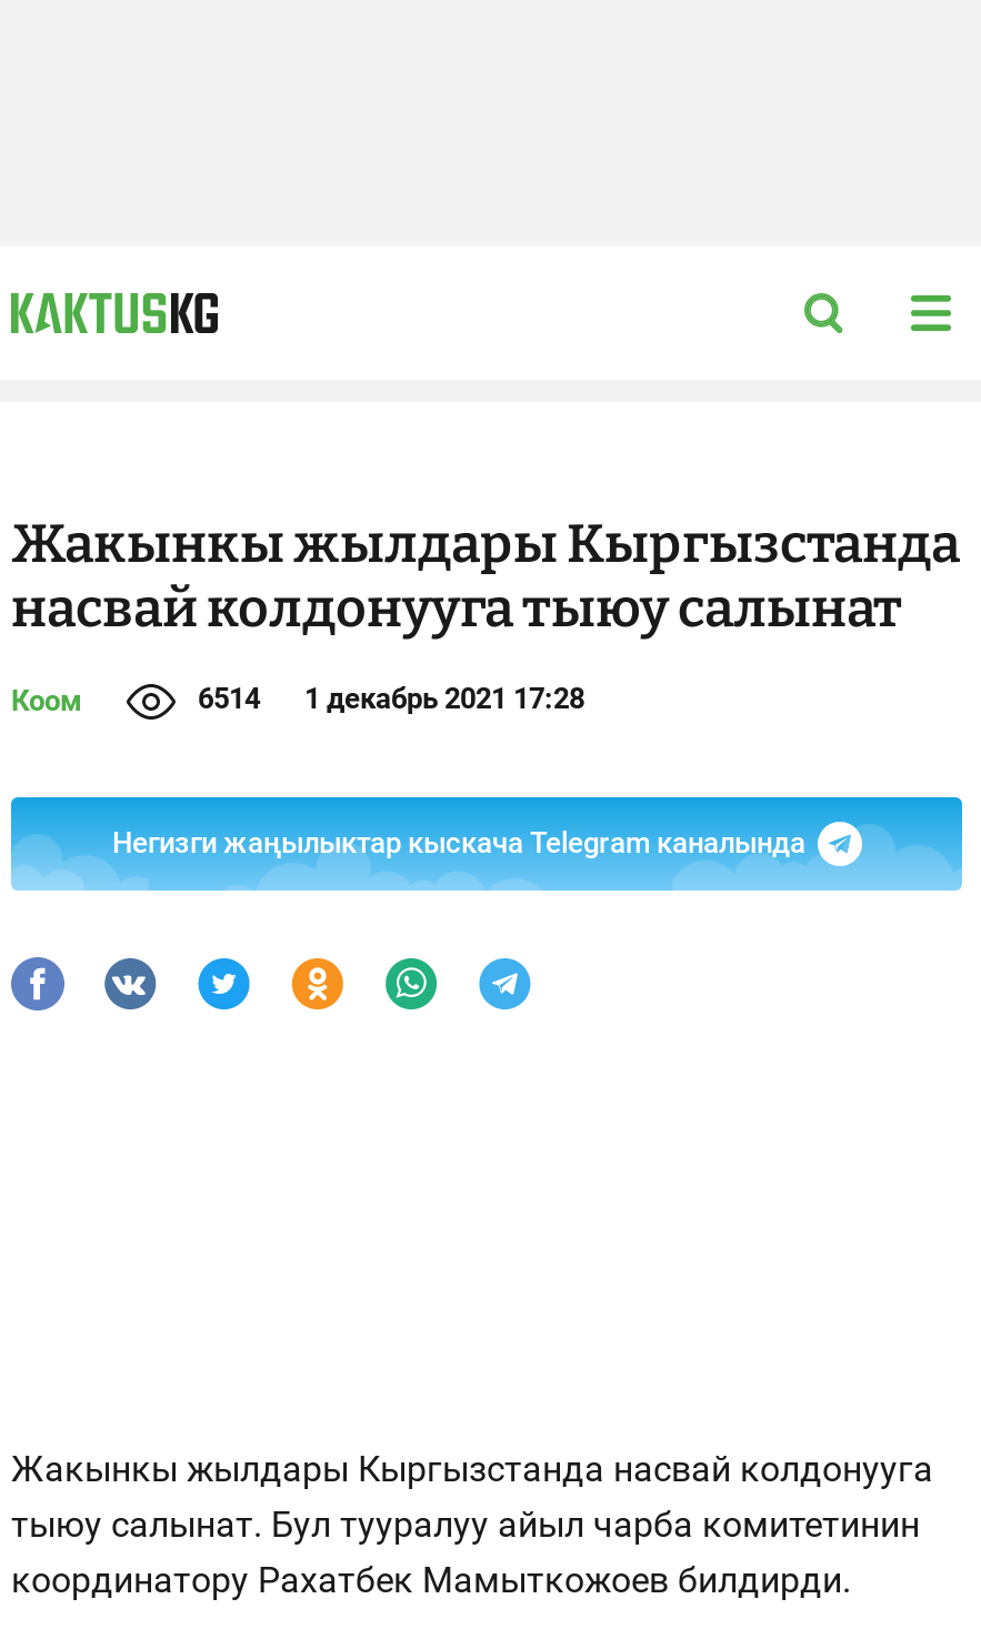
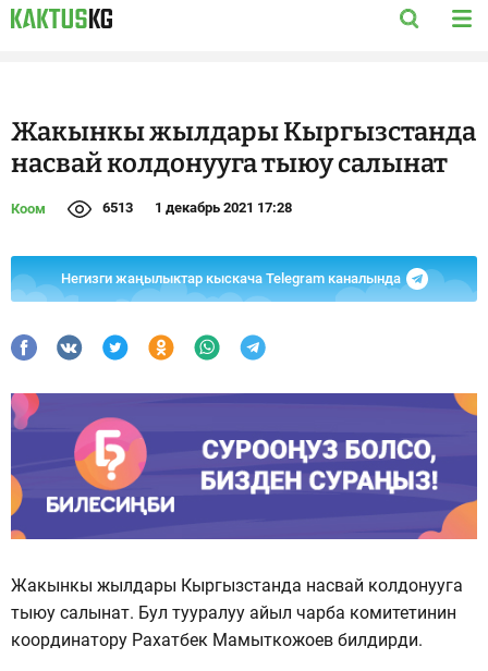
- 6514 1 декабрь 2021 17:28
+ 6513 1 декабрь 2021 17:28

+ [image]
